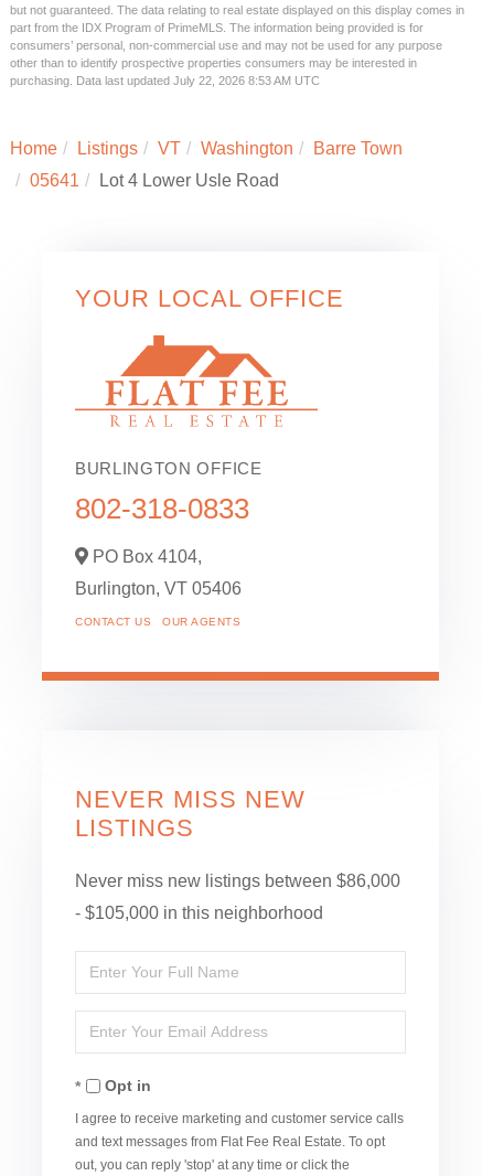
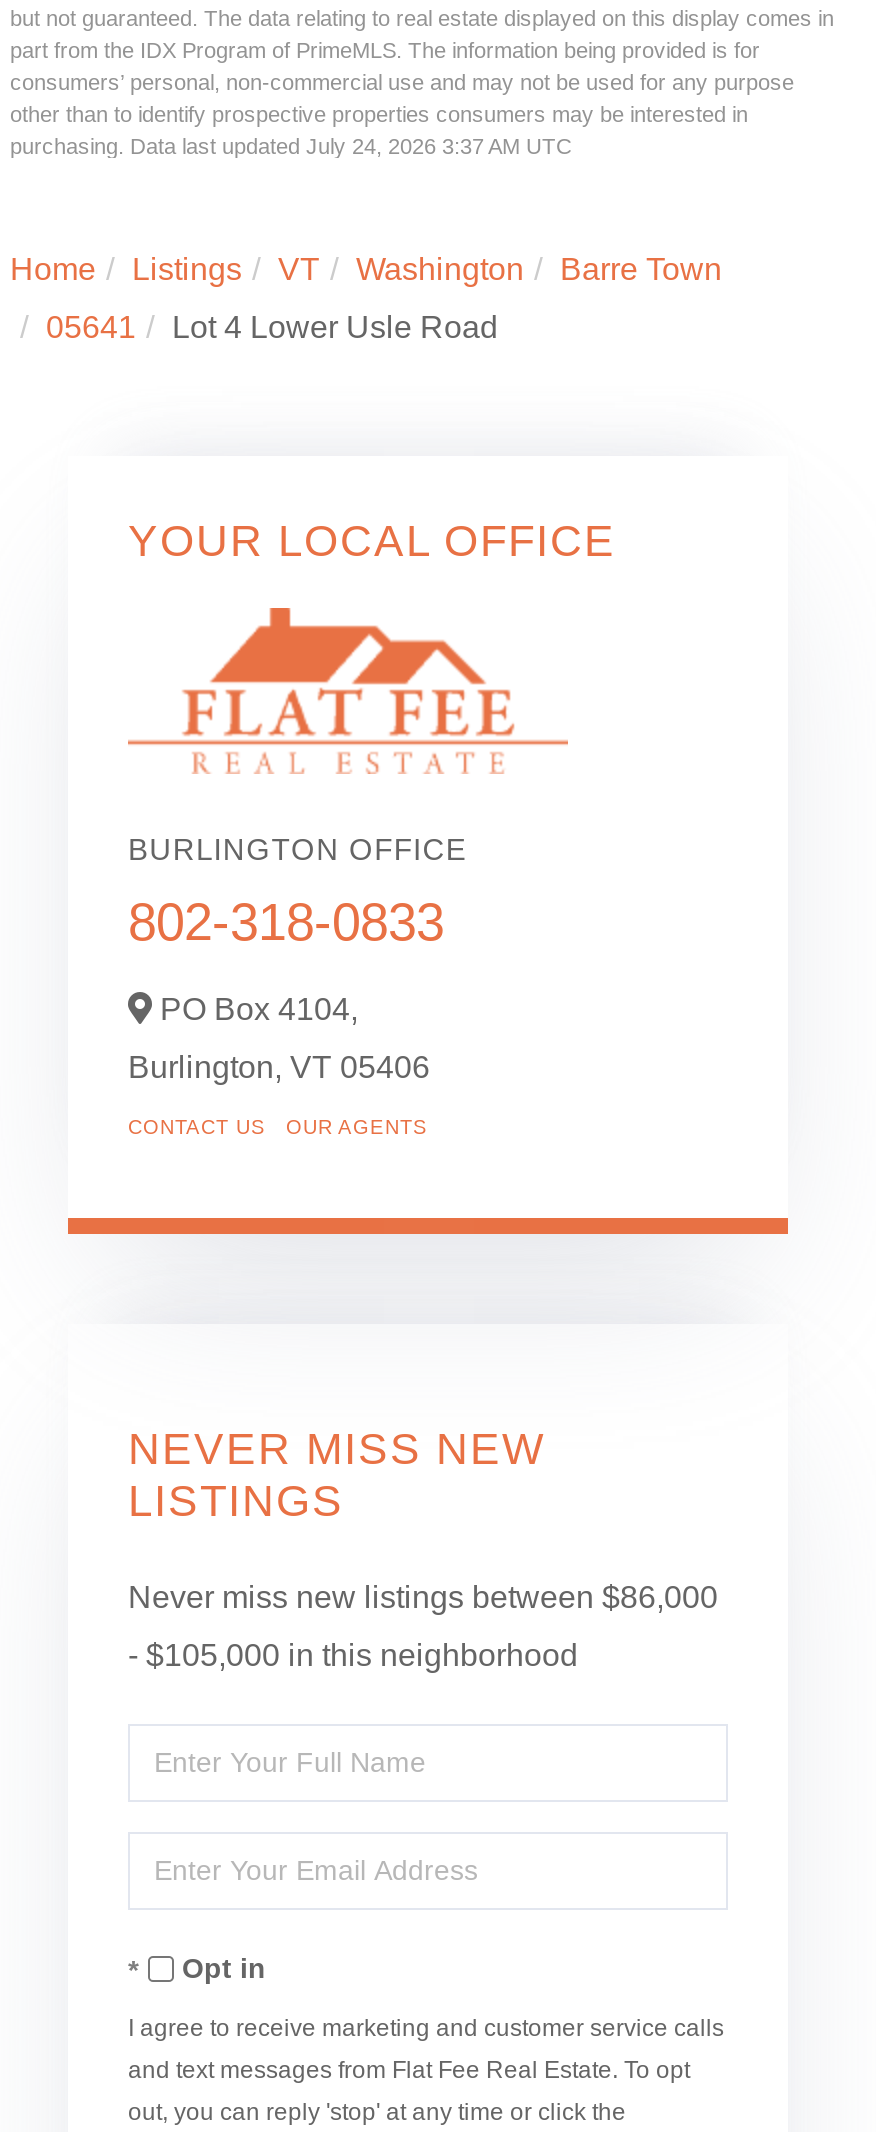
- purchasing. Data last updated July 22, 2026 8:53 AM UTC
+ purchasing. Data last updated July 24, 2026 3:37 AM UTC
